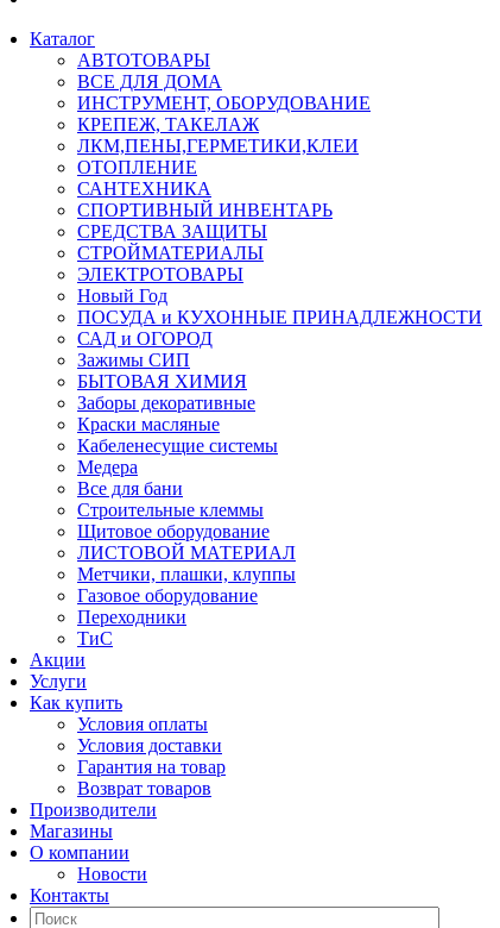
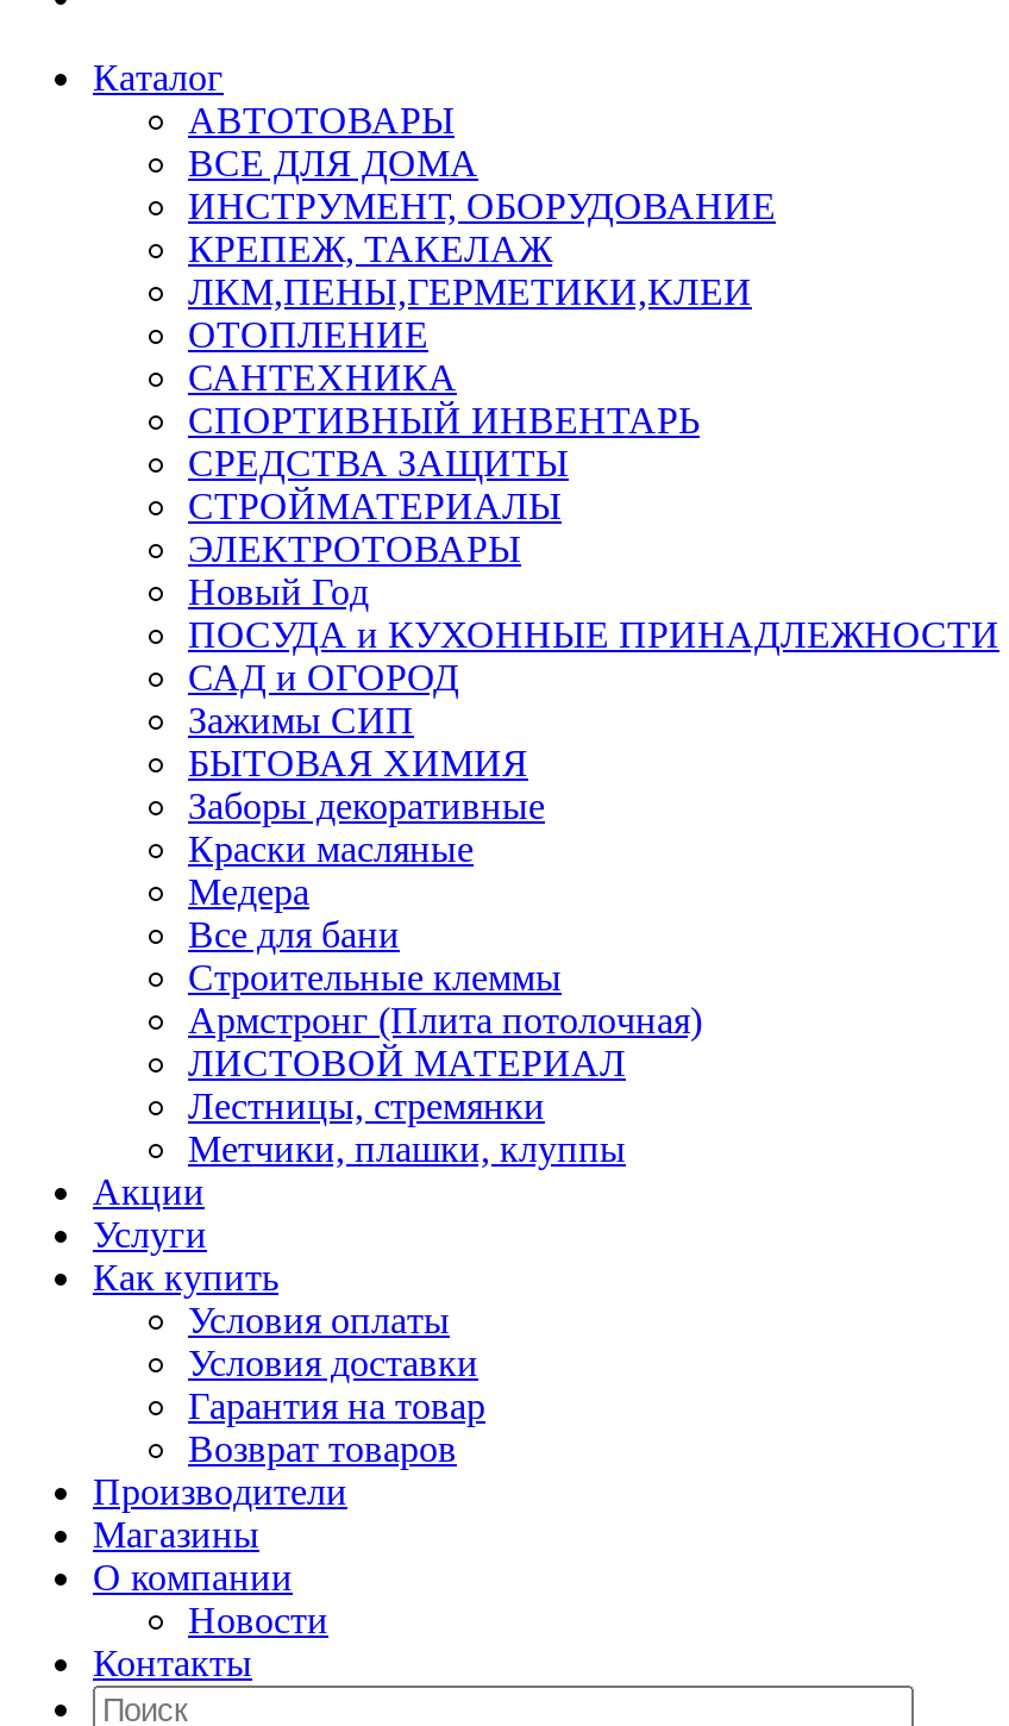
- Кабеленесущие системы

- Щитовое оборудование
+ Армстронг (Плита потолочная)

+ Лестницы, стремянки

- Газовое оборудование
- Переходники
- ТиС
